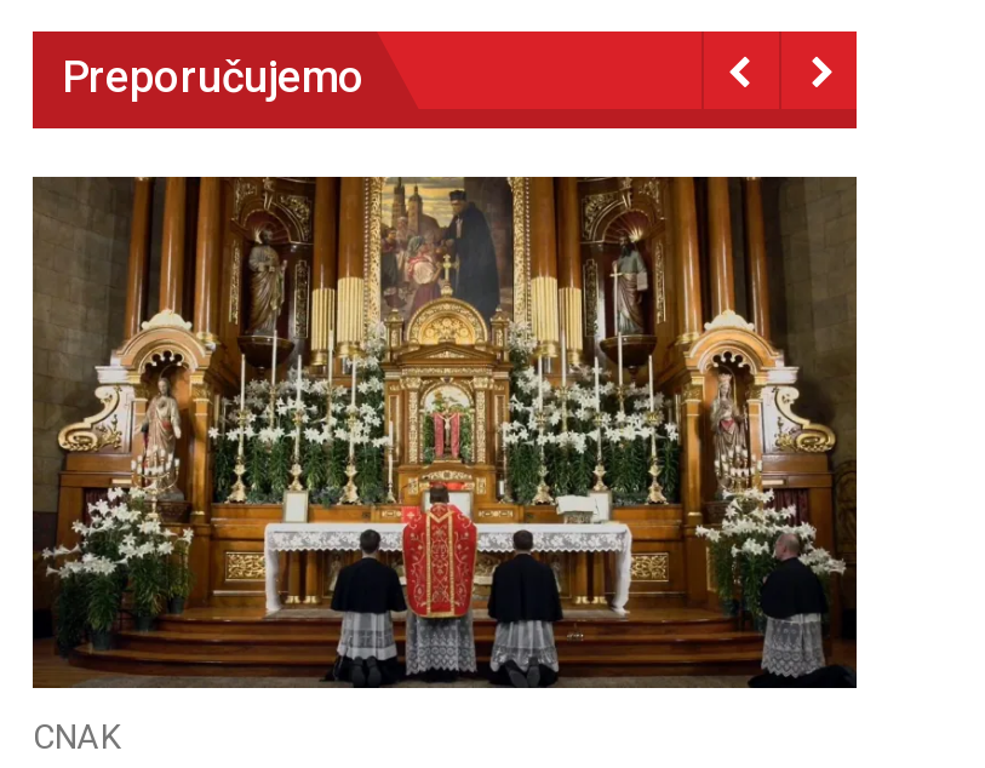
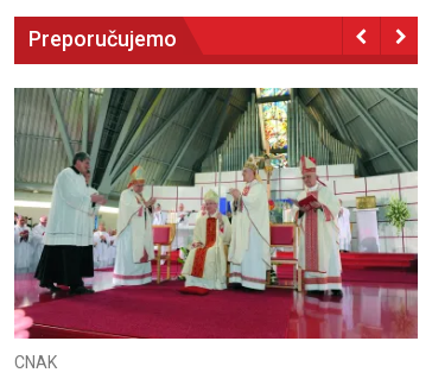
- [image]
+ [image]
